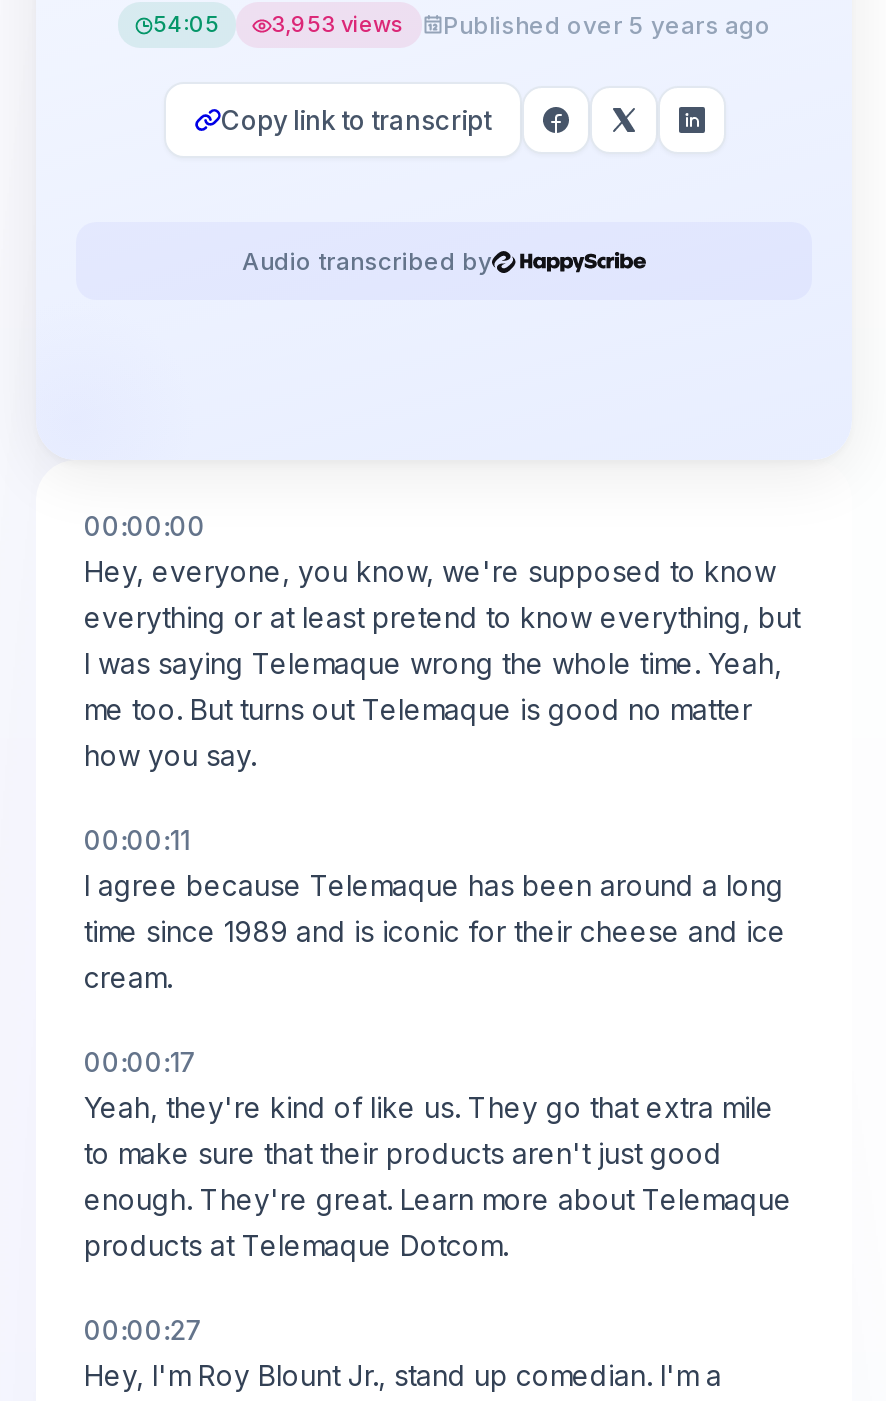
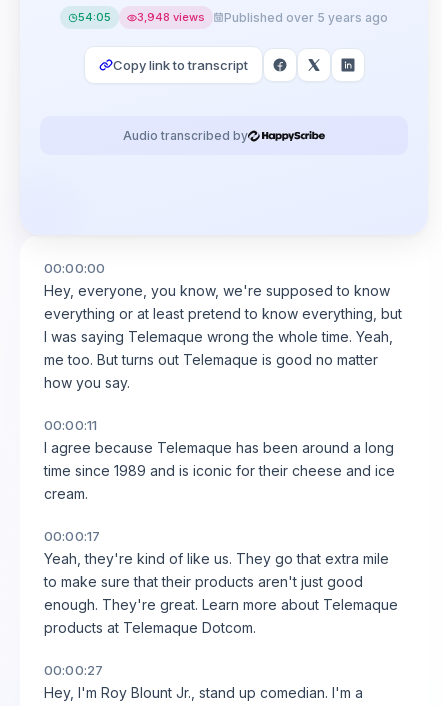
- 54:05 3,953 views Published over 5 years ago
+ 54:05 3,948 views Published over 5 years ago
